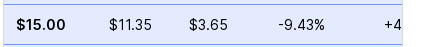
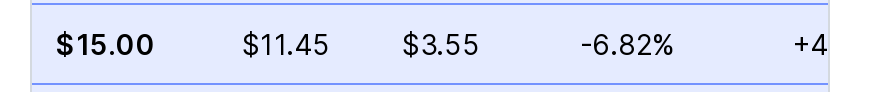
- $11.35
+ $11.45

- $3.65
+ $3.55

- -9.43%
+ -6.82%
